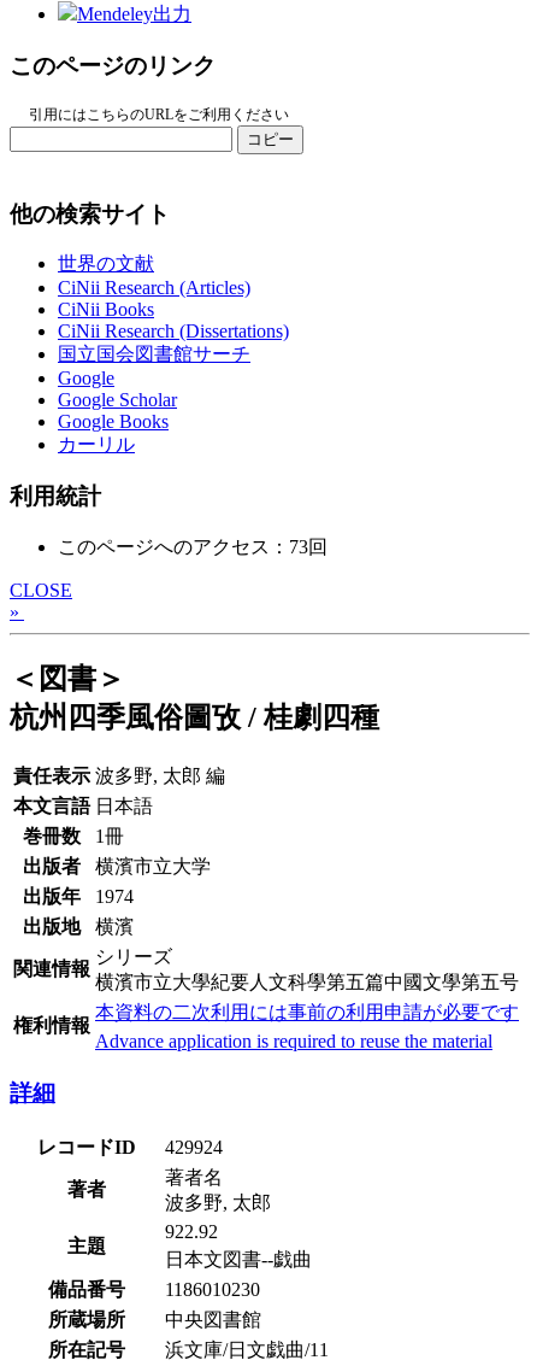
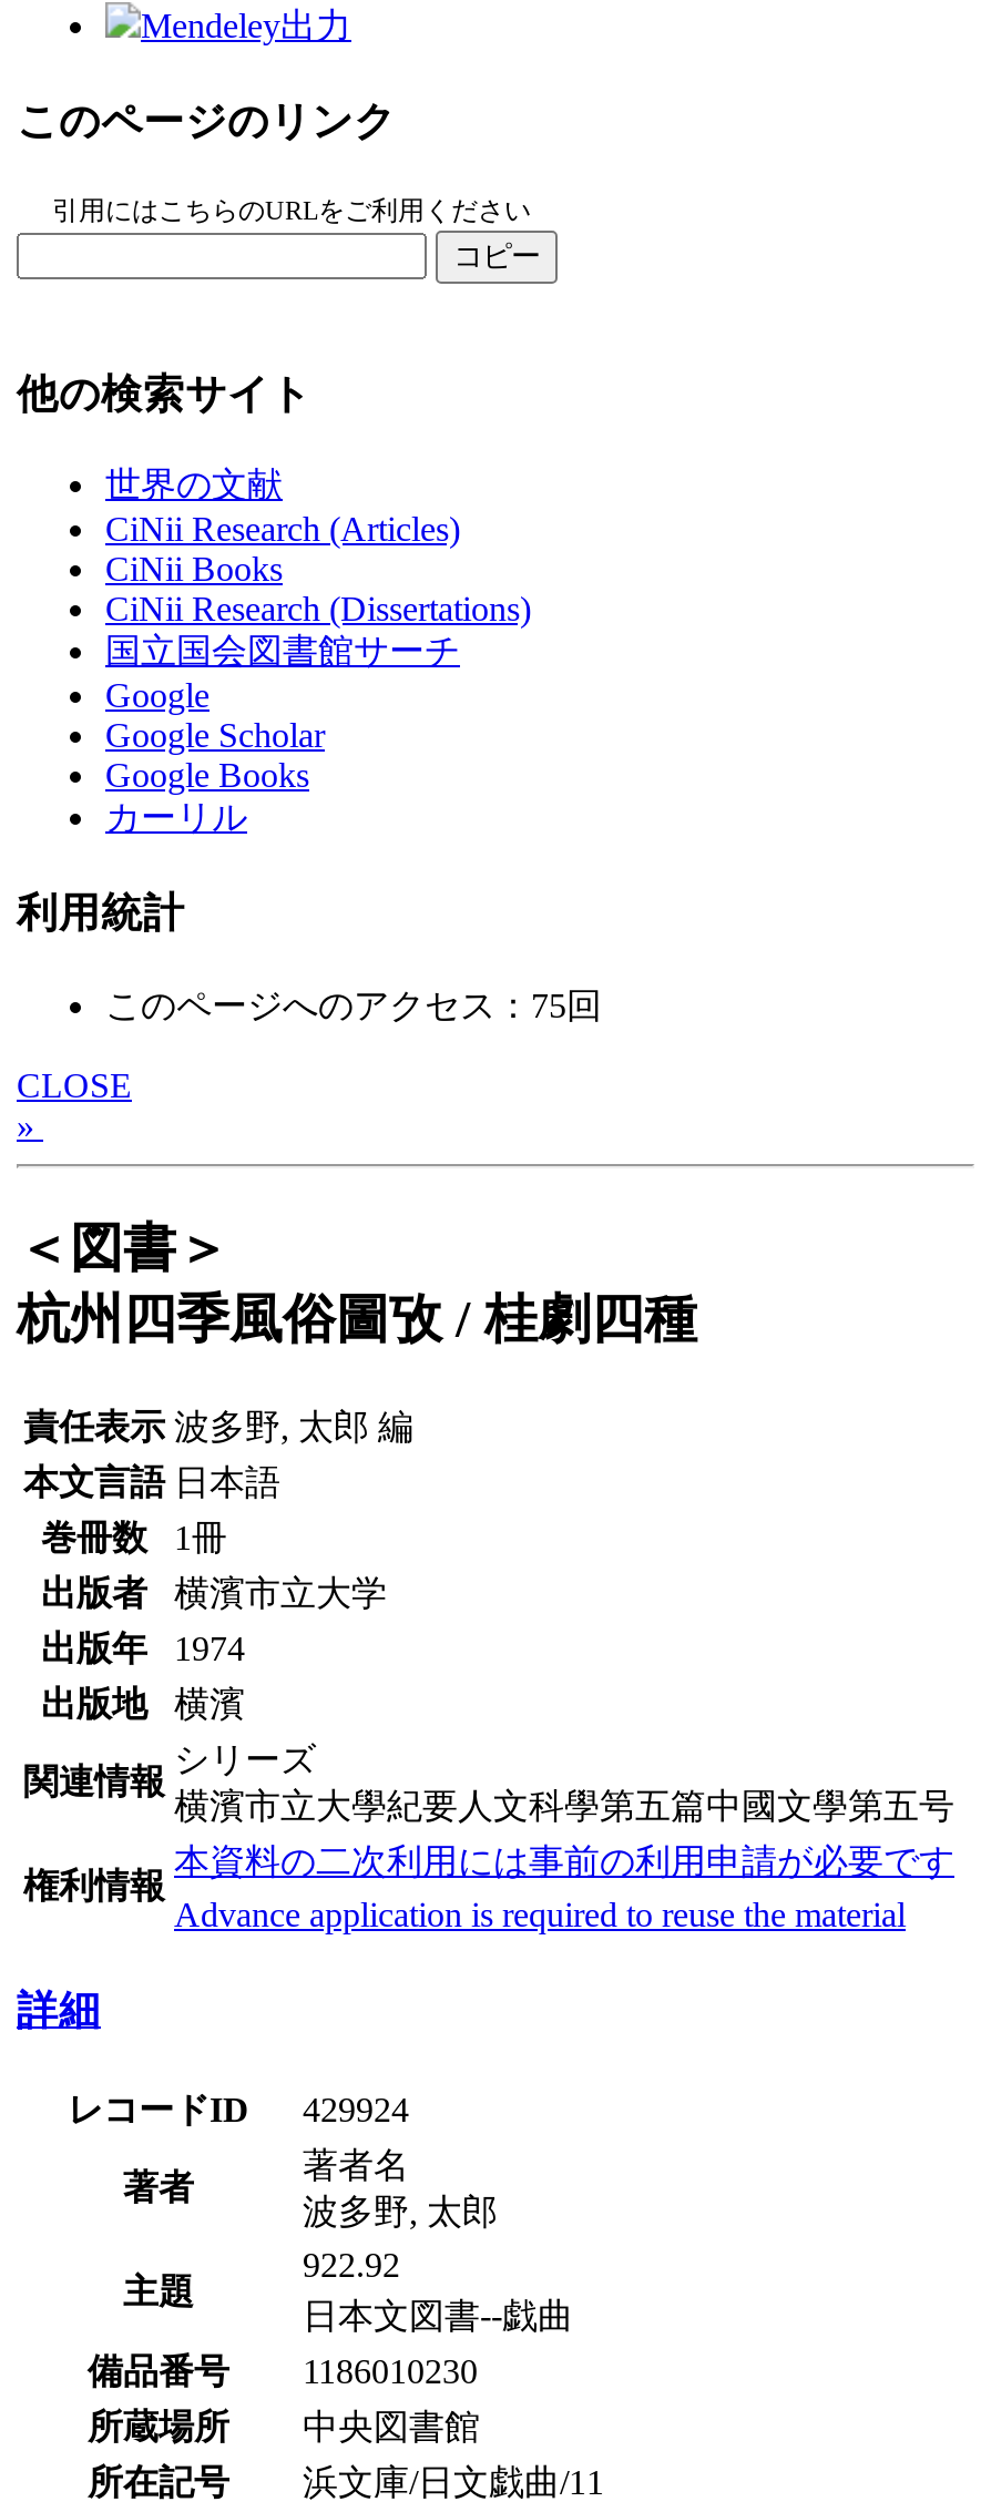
- このページへのアクセス：73回
+ このページへのアクセス：75回
